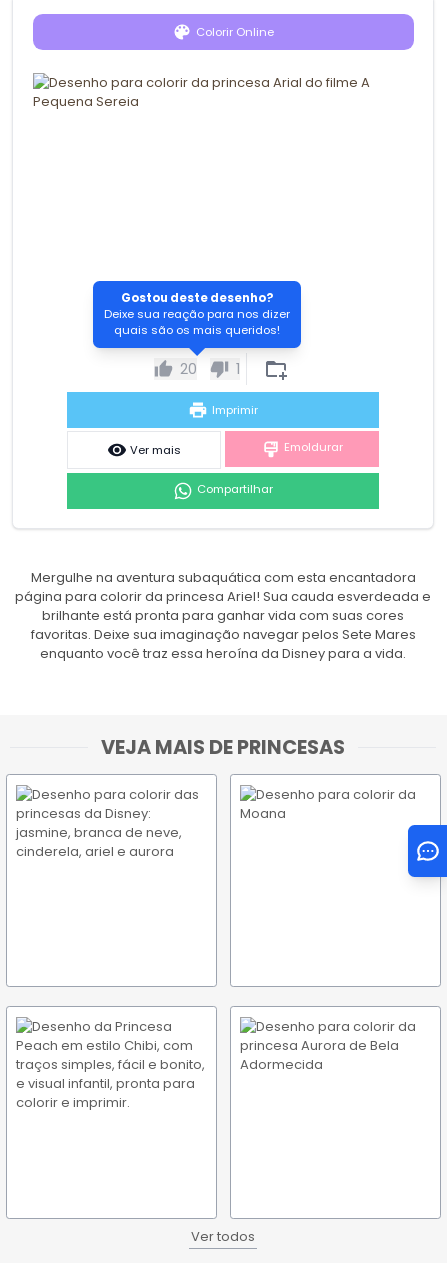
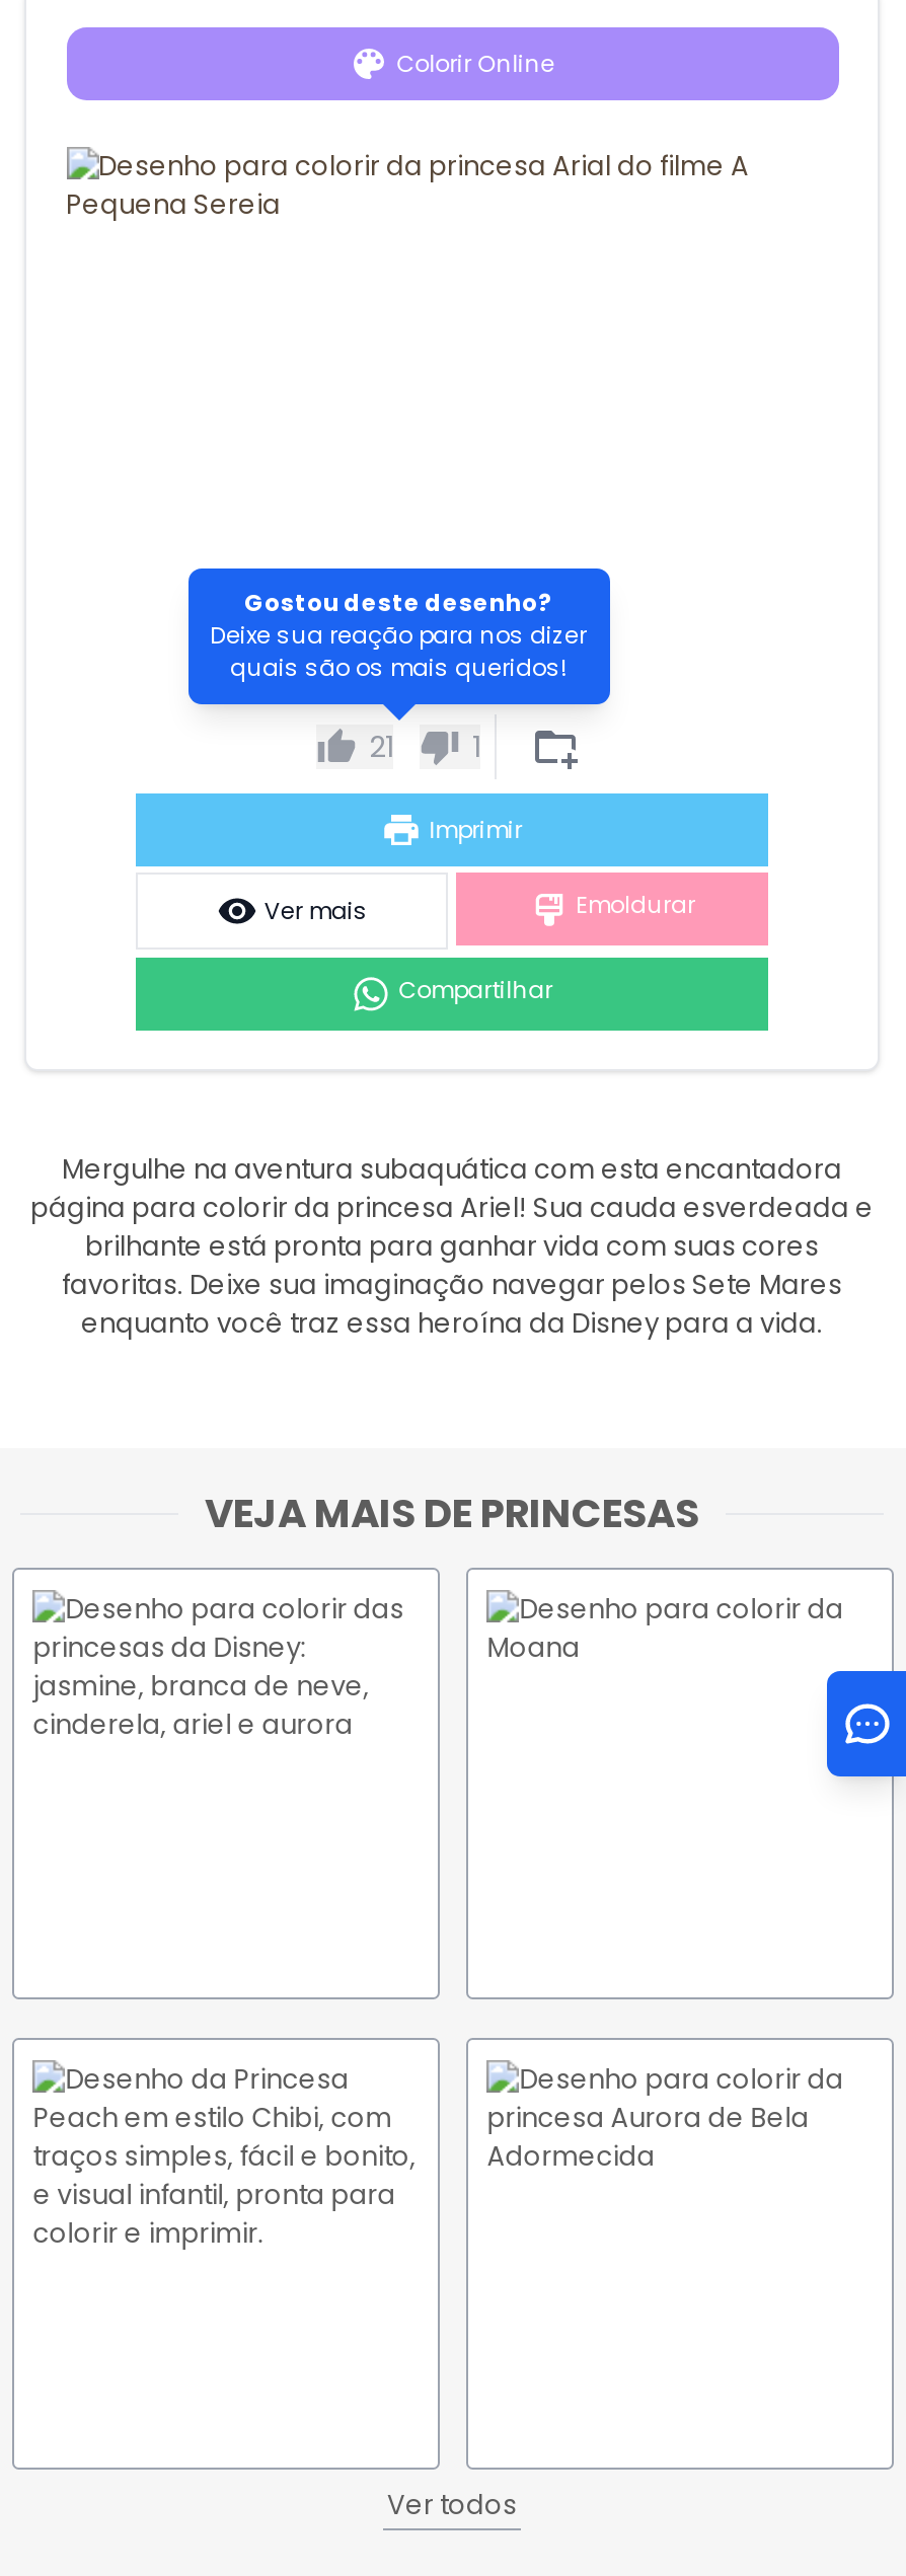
- 20 1
+ 21 1
